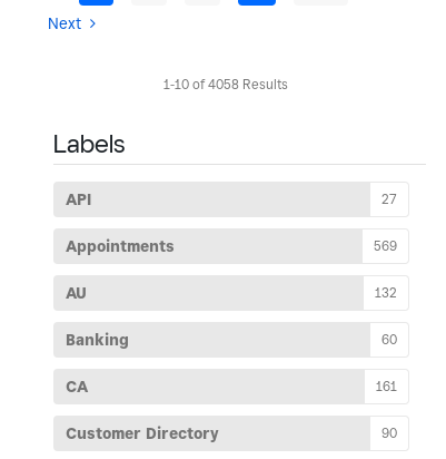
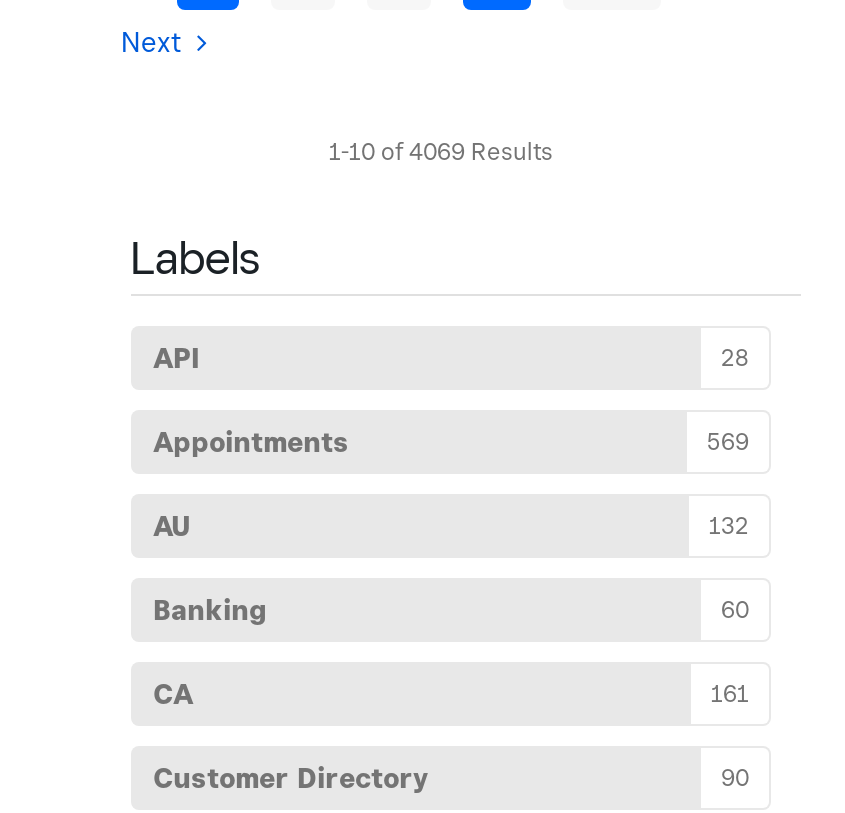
- 1-10 of 4058 Results
+ 1-10 of 4069 Results

- 27
+ 28
